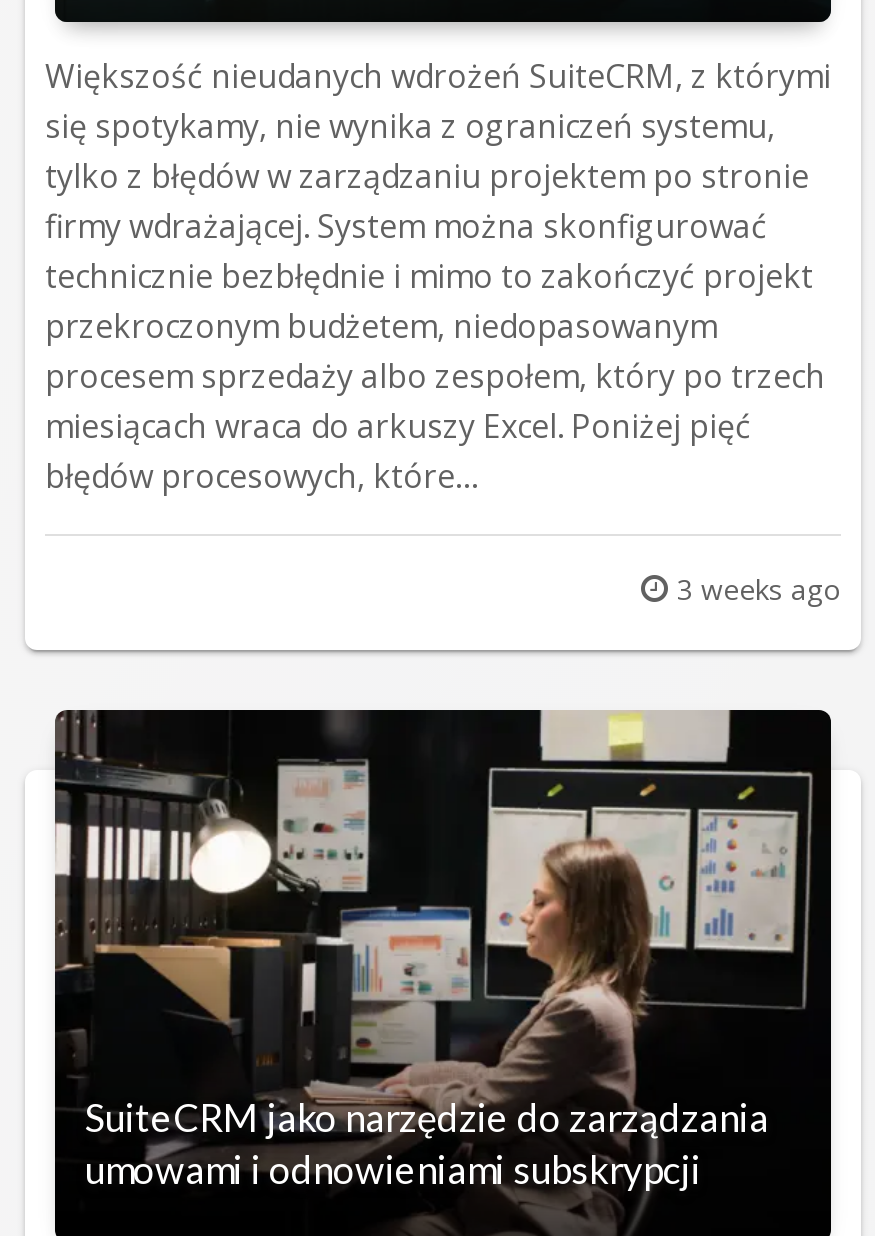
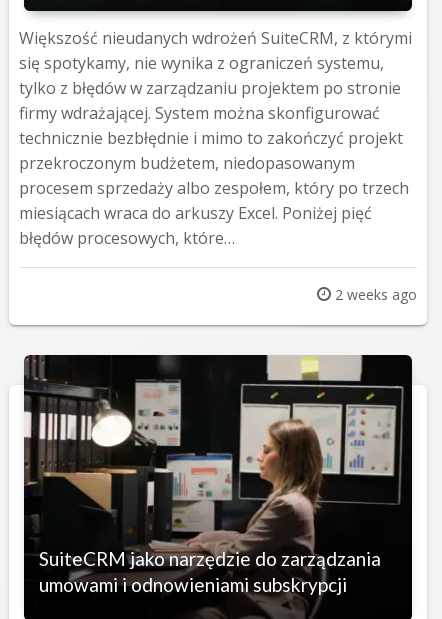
- 3 weeks ago
+ 2 weeks ago
